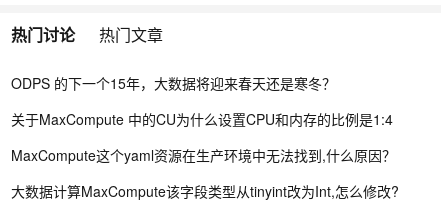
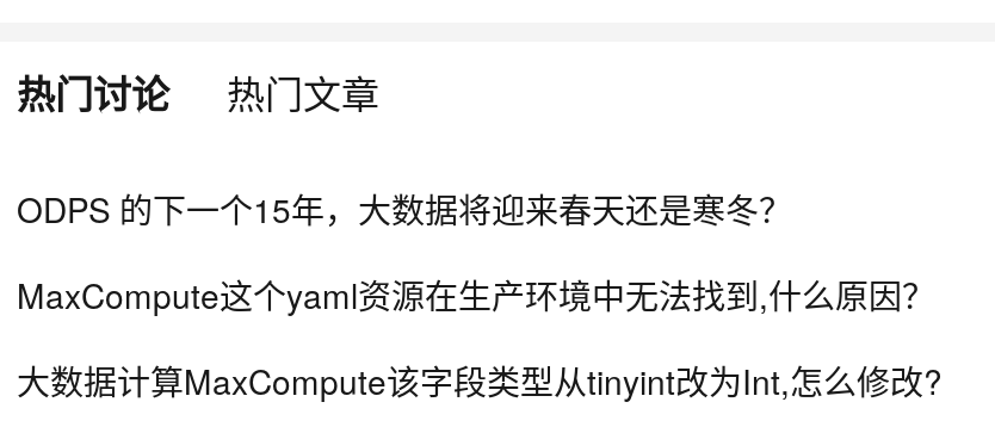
- 关于MaxCompute 中的CU为什么设置CPU和内存的比例是1:4
